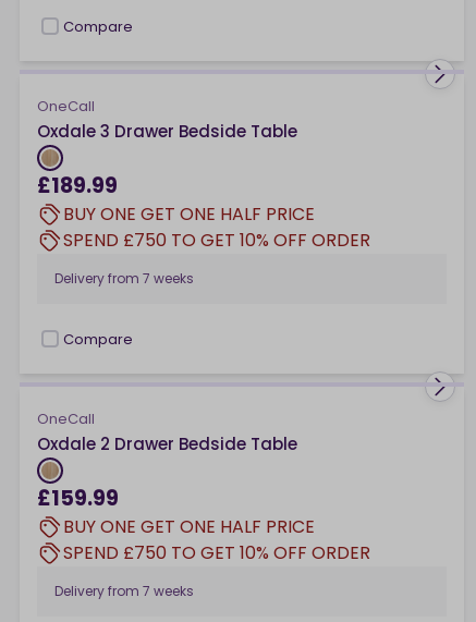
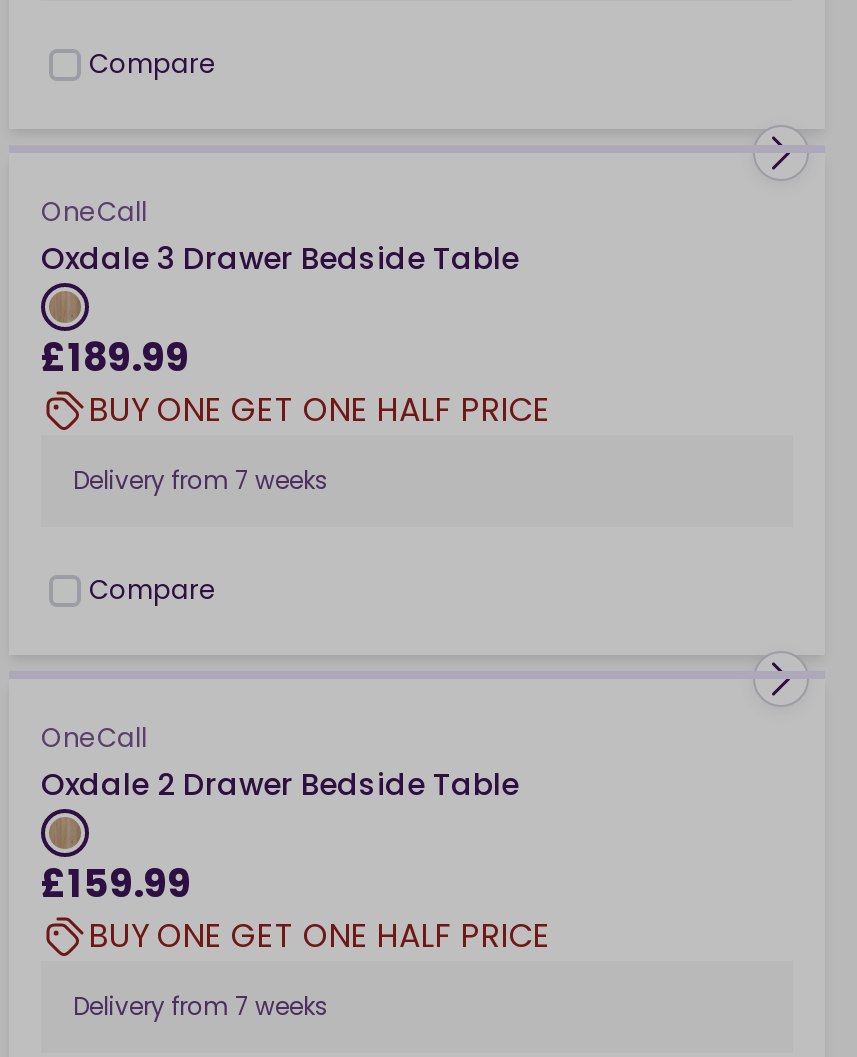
- SPEND £750 TO GET 10% OFF ORDER

- SPEND £750 TO GET 10% OFF ORDER
